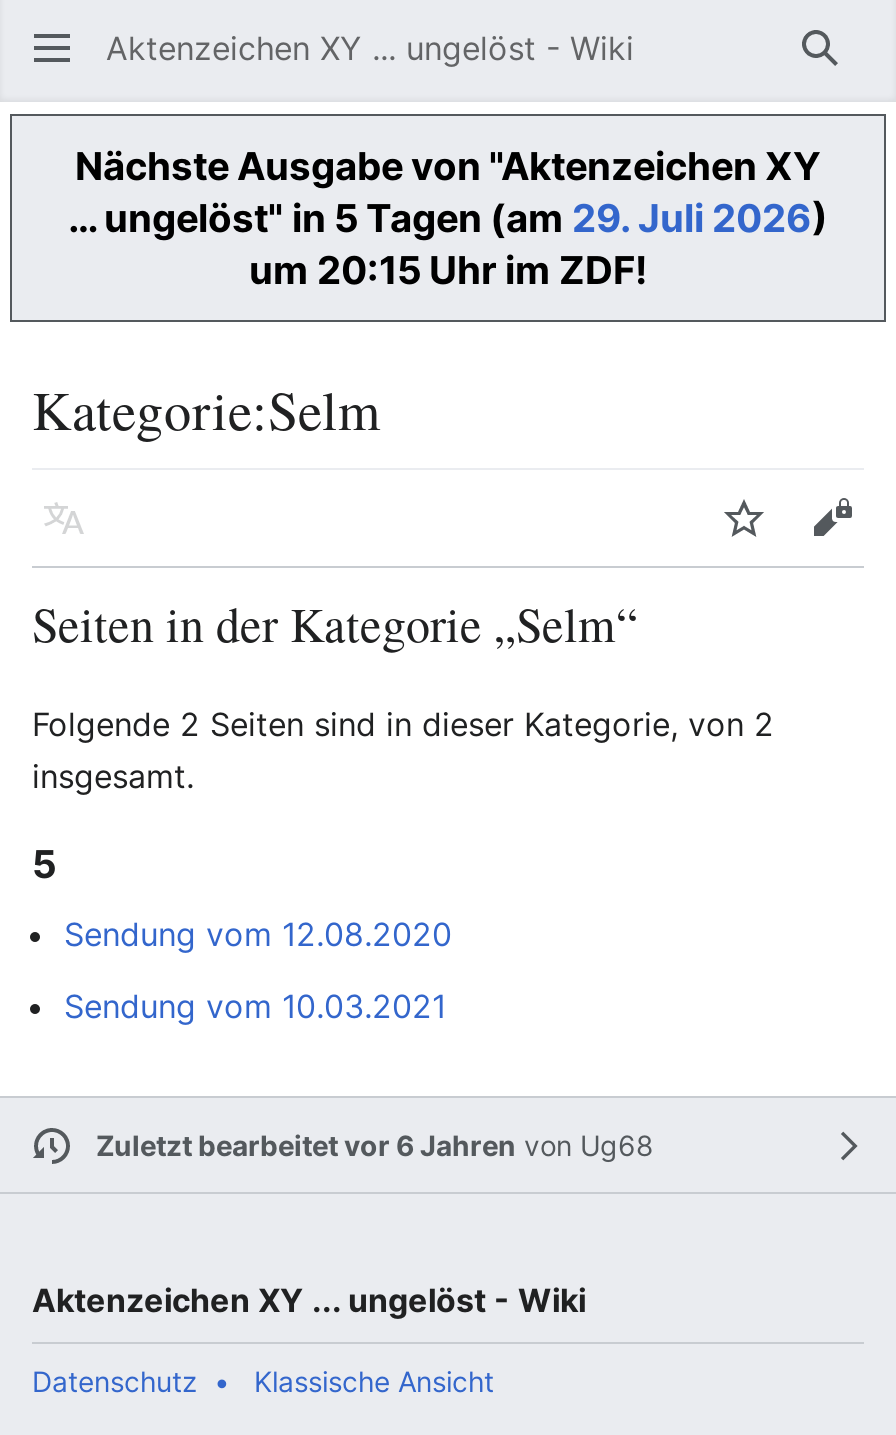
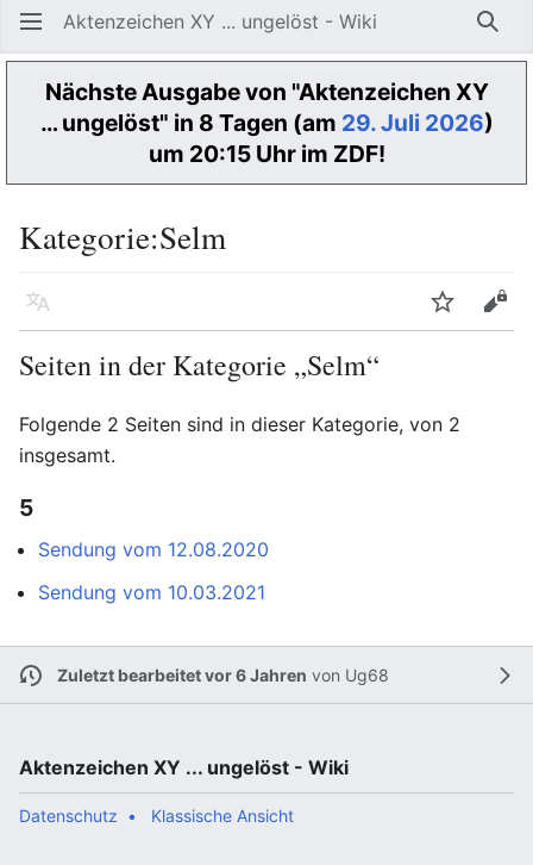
- … ungelöst" in 5 Tagen (am 29. Juli 2026)
+ … ungelöst" in 8 Tagen (am 29. Juli 2026)
